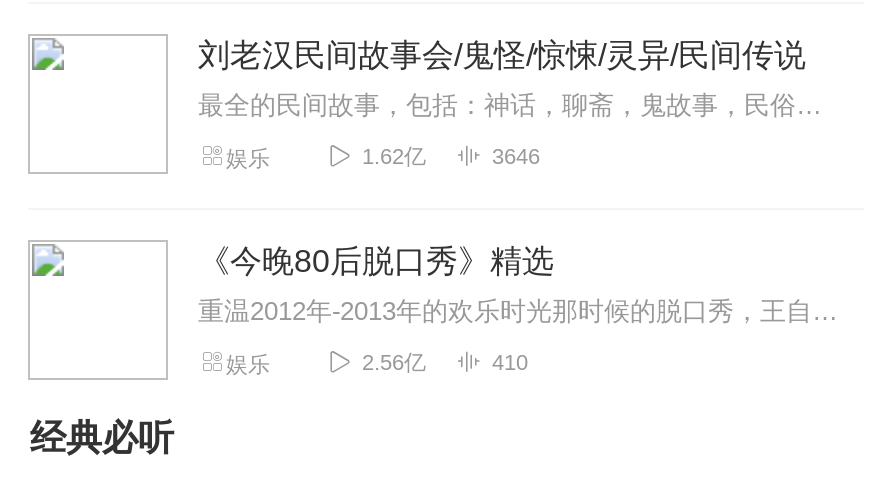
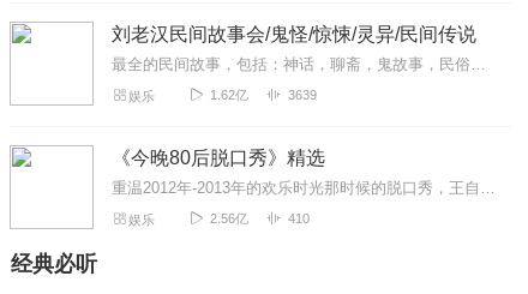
- 3646
+ 3639
